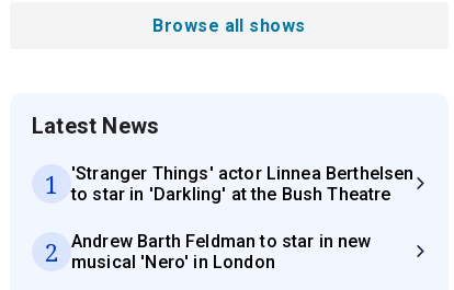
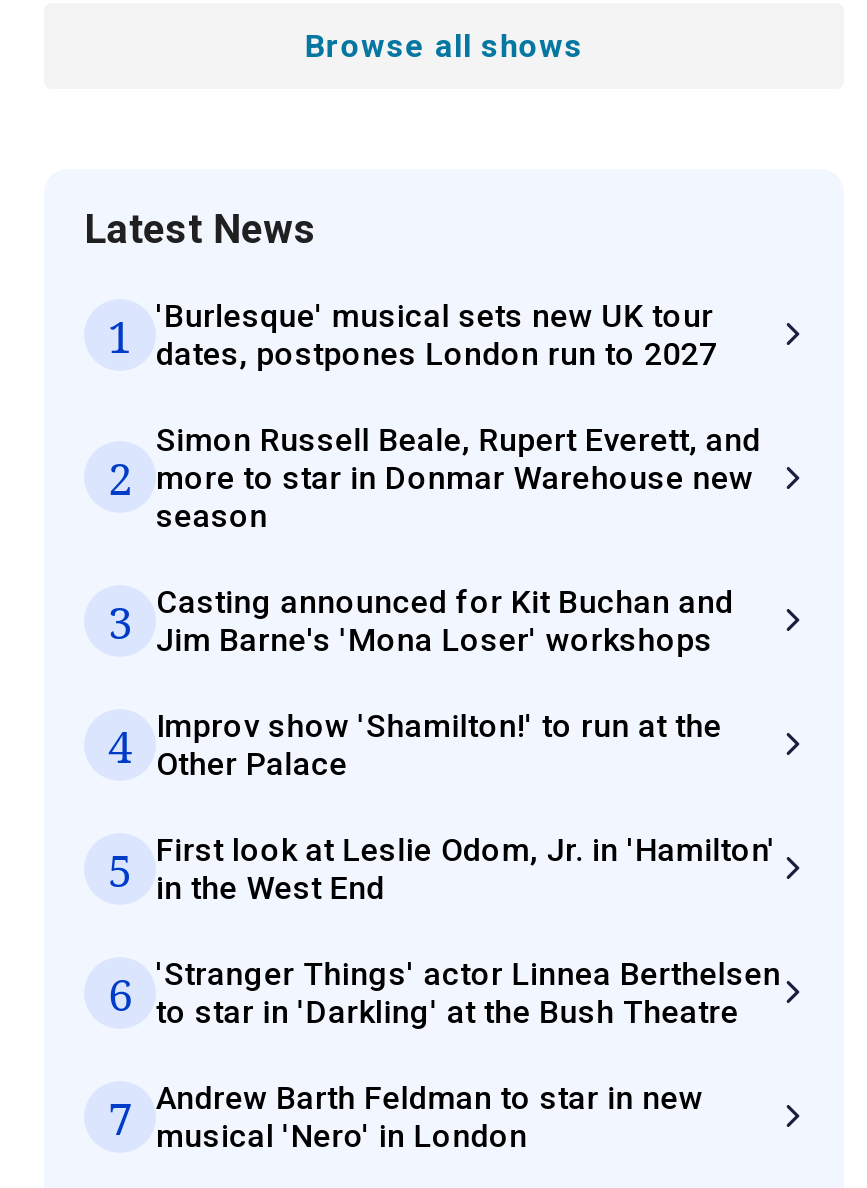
+ 'Burlesque' musical sets new UK tour
+ dates, postpones London run to 2027
+ 2

+ Simon Russell Beale, Rupert Everett, and
+ more to star in Donmar Warehouse new
+ season
+ 3
+ Casting announced for Kit Buchan and
+ Jim Barne's 'Mona Loser' workshops
+ 4
+ Improv show 'Shamilton!' to run at the
+ Other Palace
+ 5
+ First look at Leslie Odom, Jr. in 'Hamilton'
+ in the West End
+ 6

- 2 Andrew Barth Feldman to star in new musical 'Nero' in London
+ 7 Andrew Barth Feldman to star in new musical 'Nero' in London
